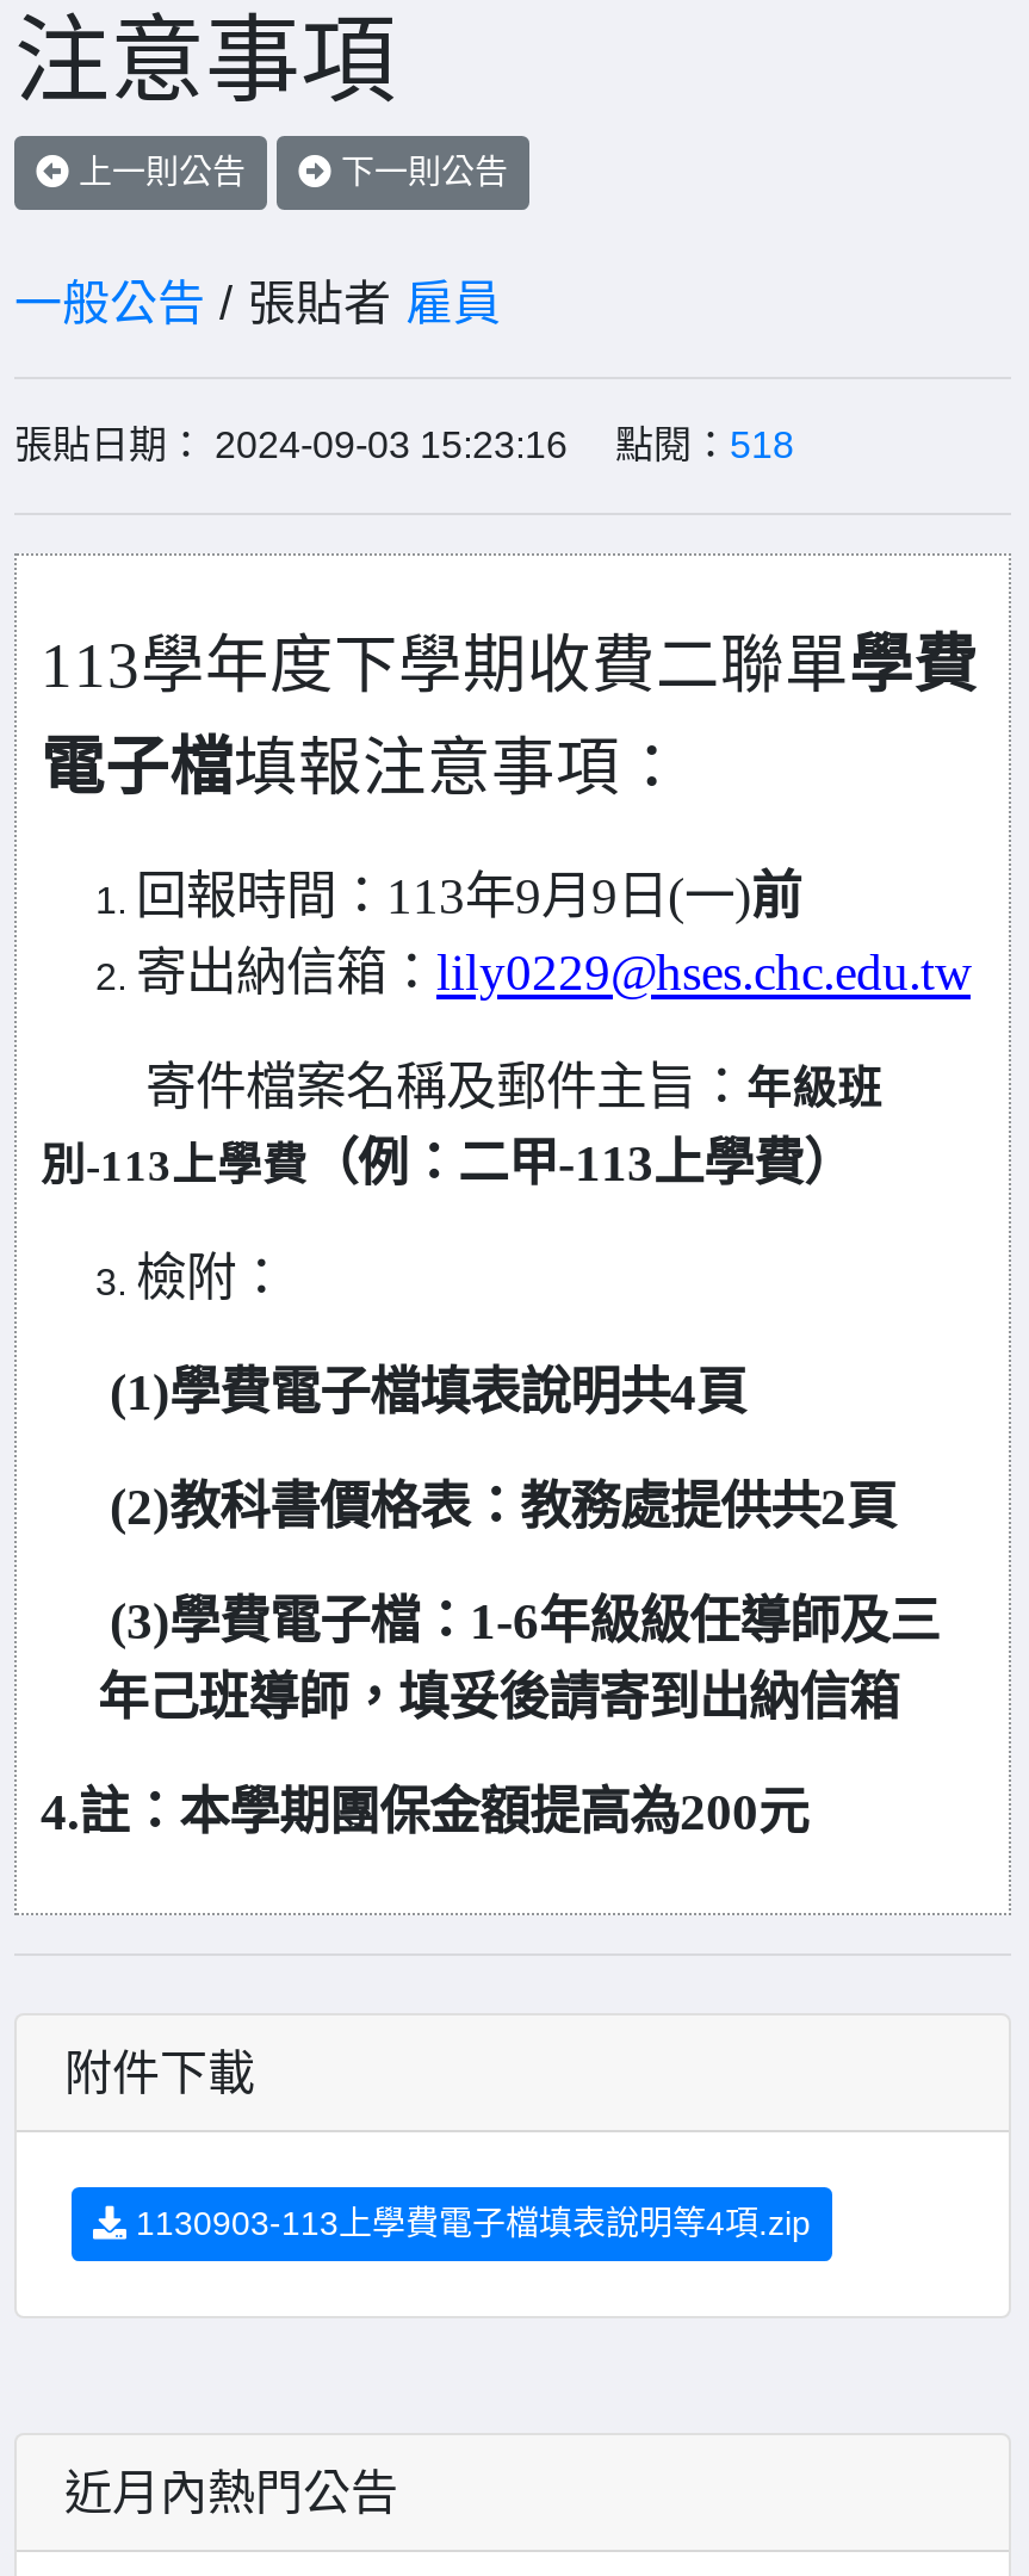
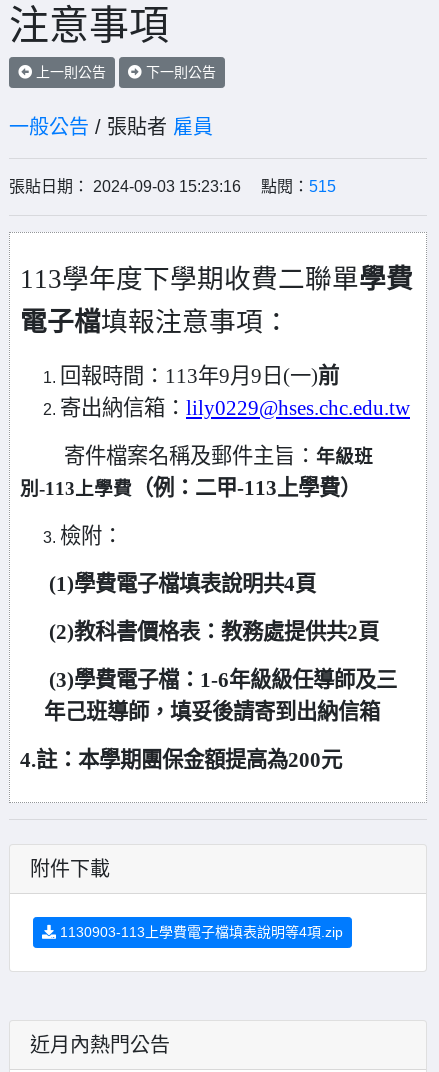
- 張貼日期： 2024-09-03 15:23:16 點閱：518
+ 張貼日期： 2024-09-03 15:23:16 點閱：515
